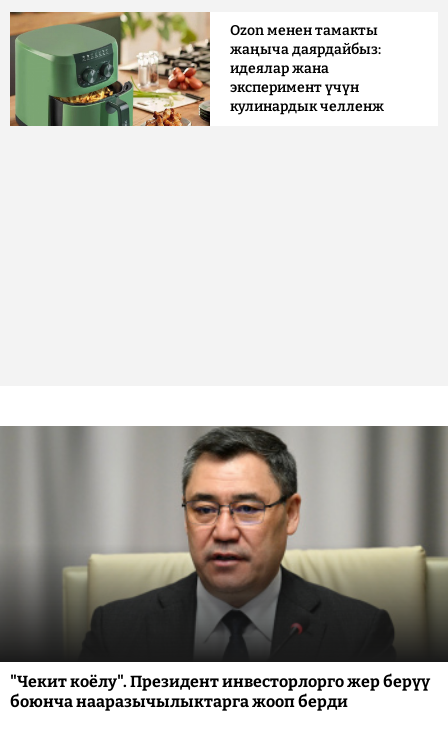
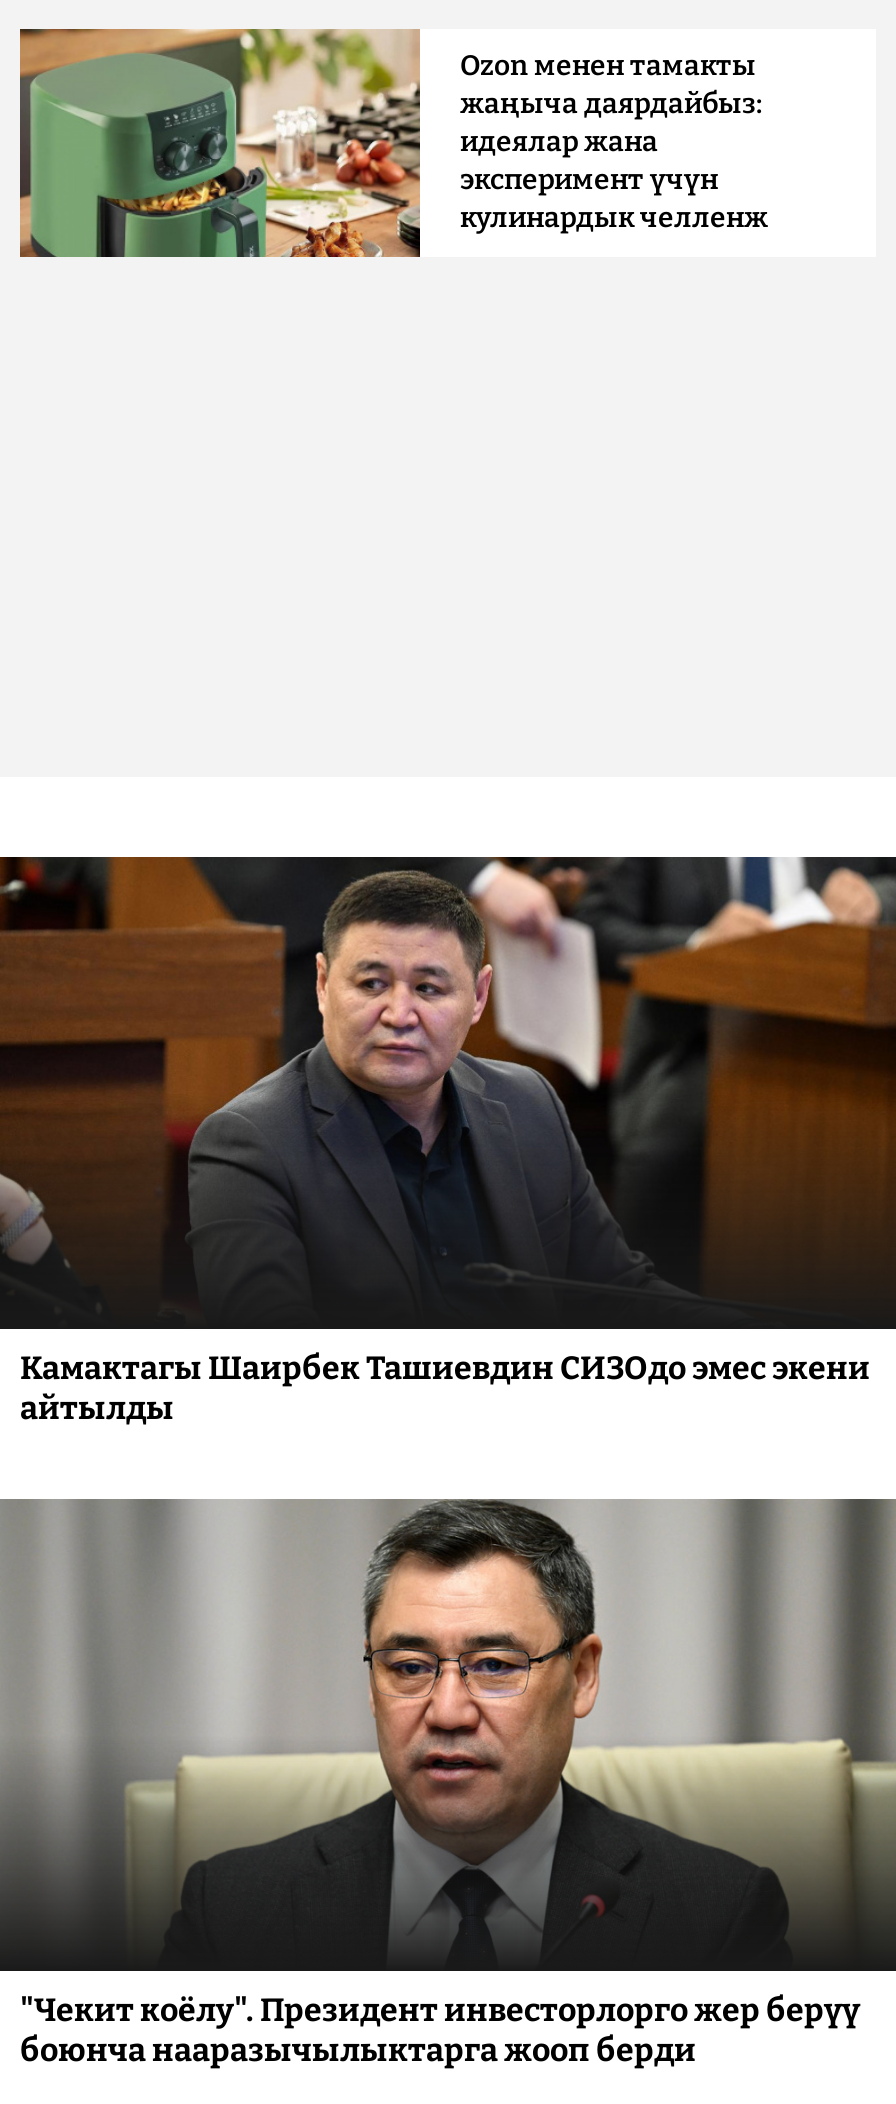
+ [image]
+ Камактагы Шаирбек Ташиевдин СИЗОдо эмес экени
+ айтылды
